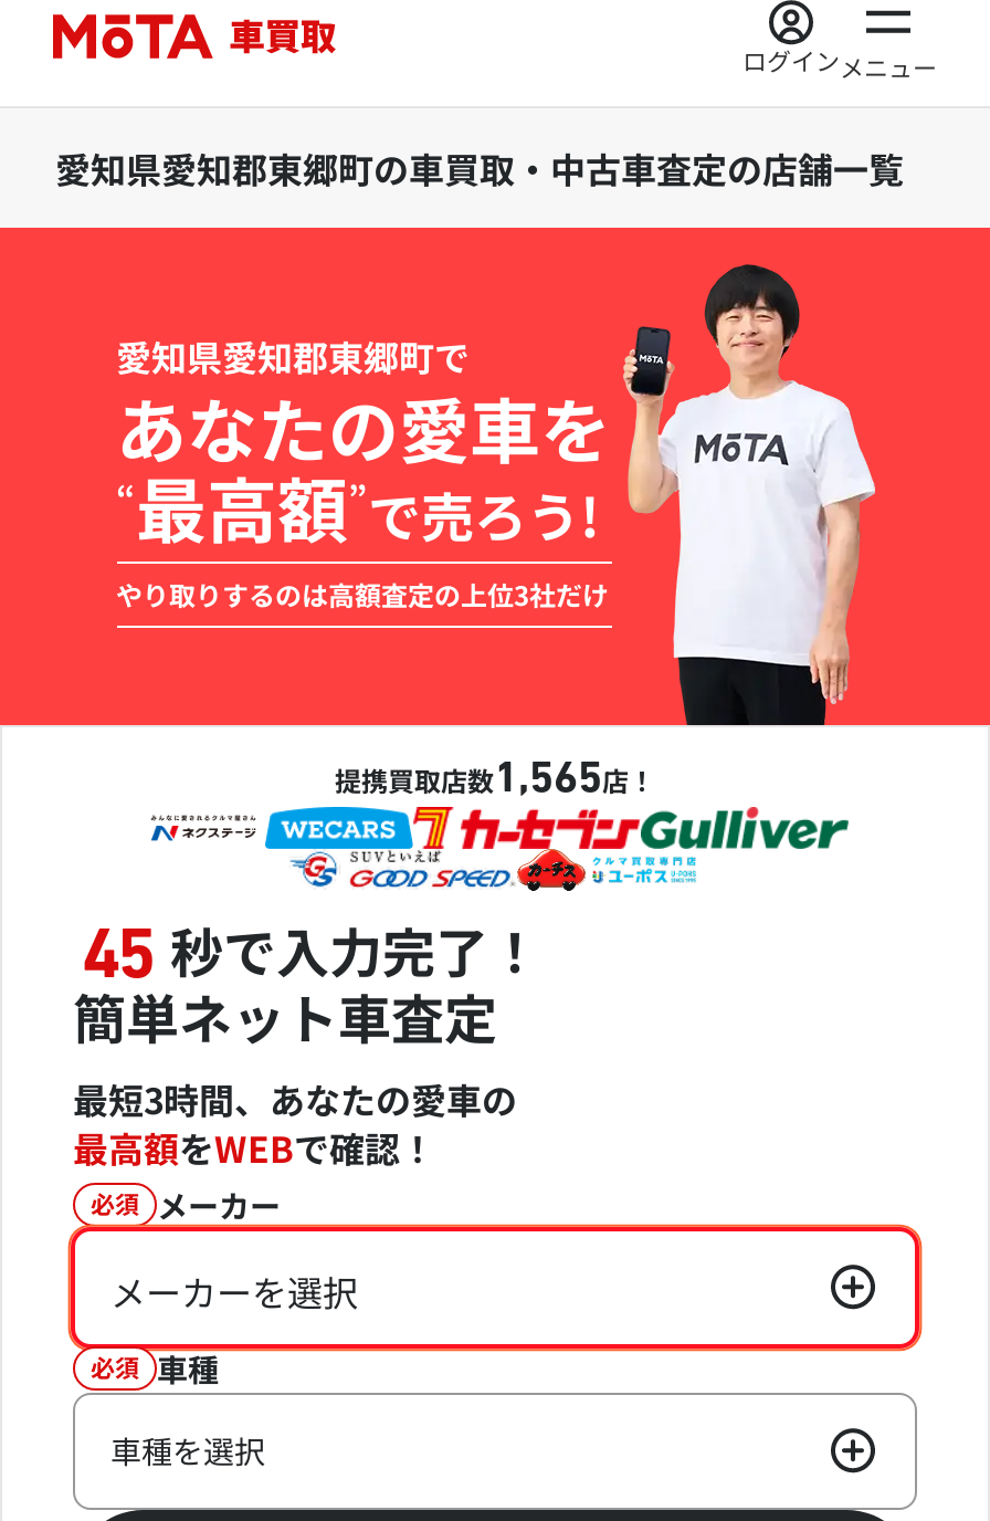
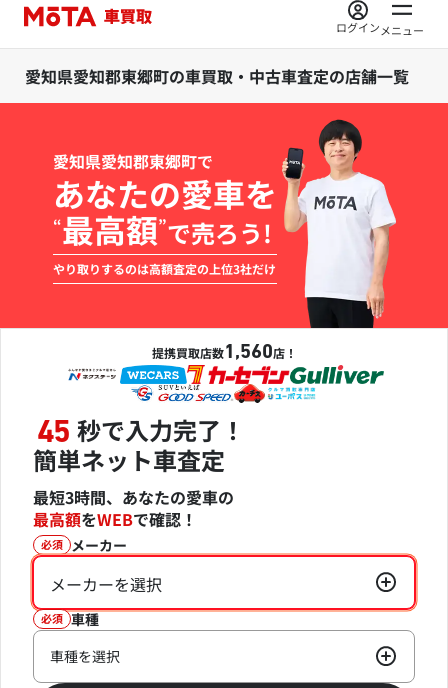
- 提携買取店数1,565店！
+ 提携買取店数1,560店！
